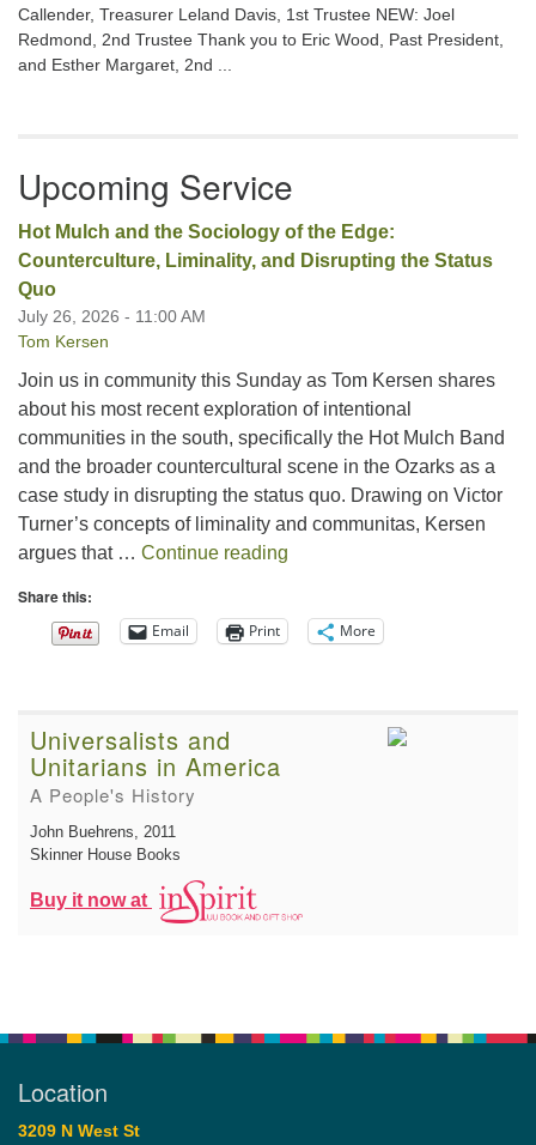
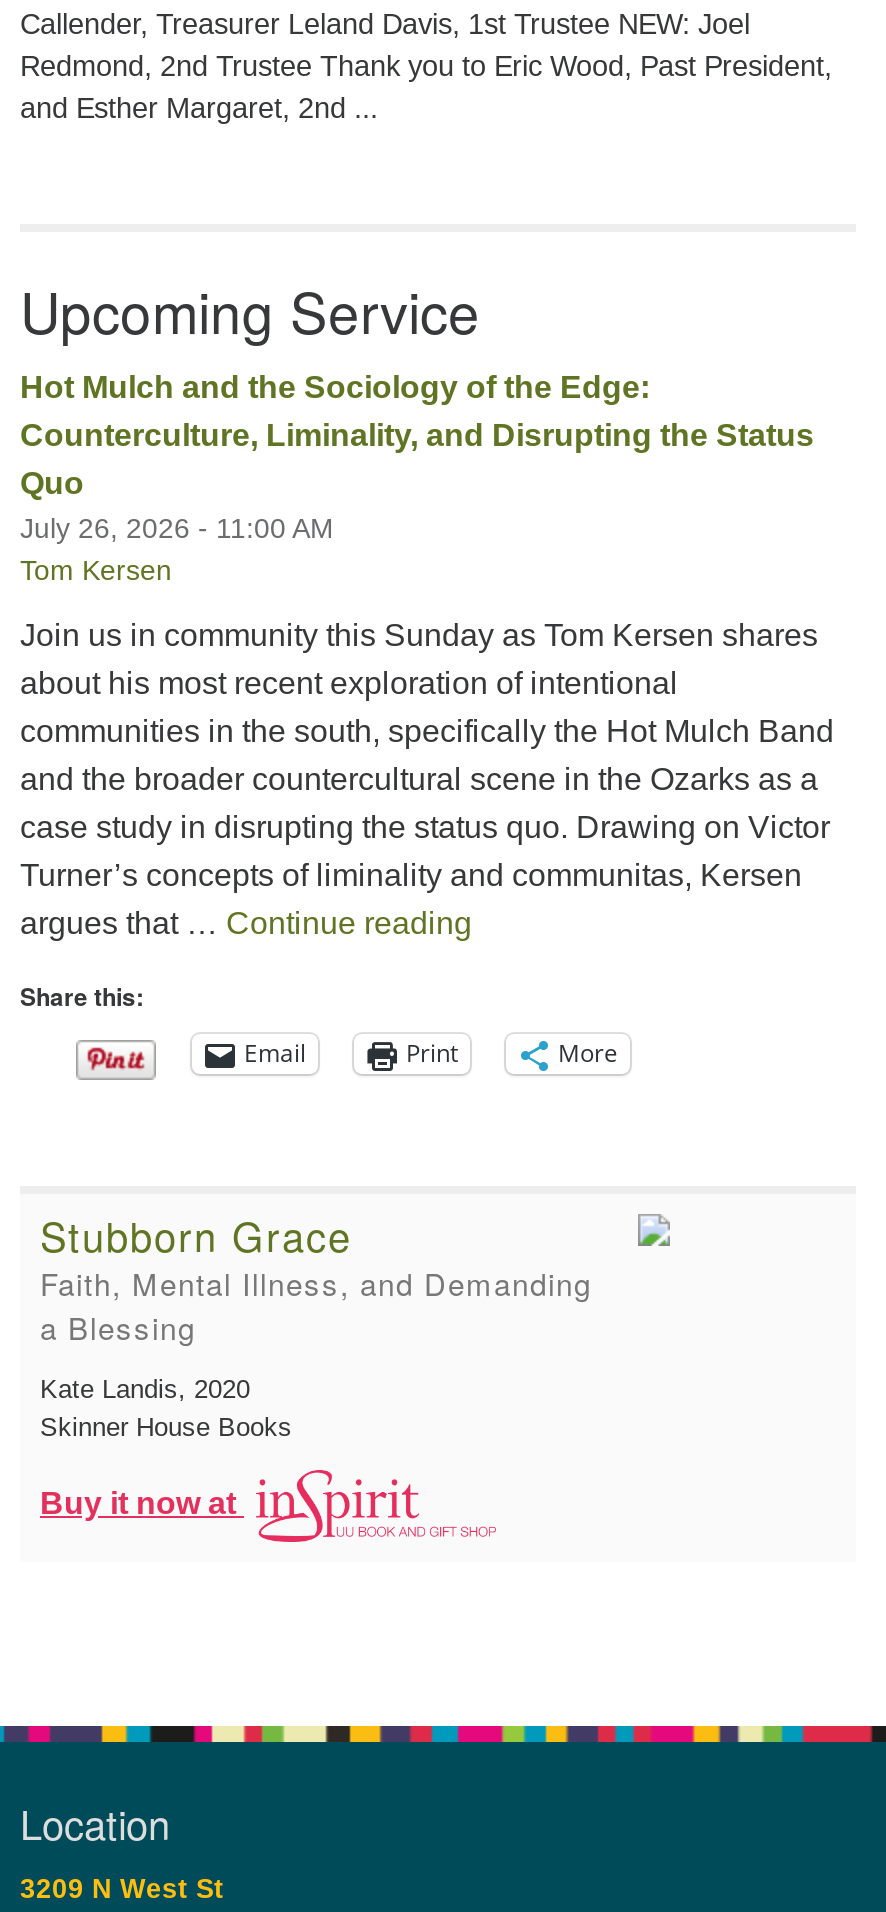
- Universalists and
- Unitarians in America
- A People's History
+ Stubborn Grace
+ Faith, Mental Illness, and Demanding
+ a Blessing

- John Buehrens, 2011
+ Kate Landis, 2020
